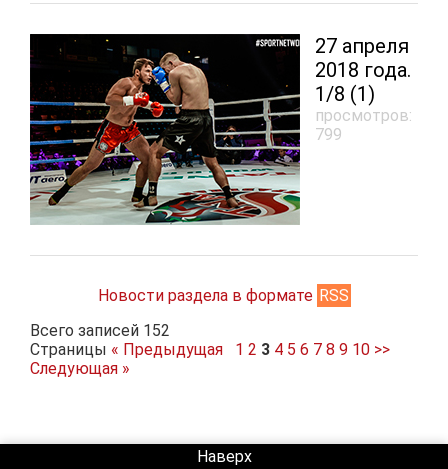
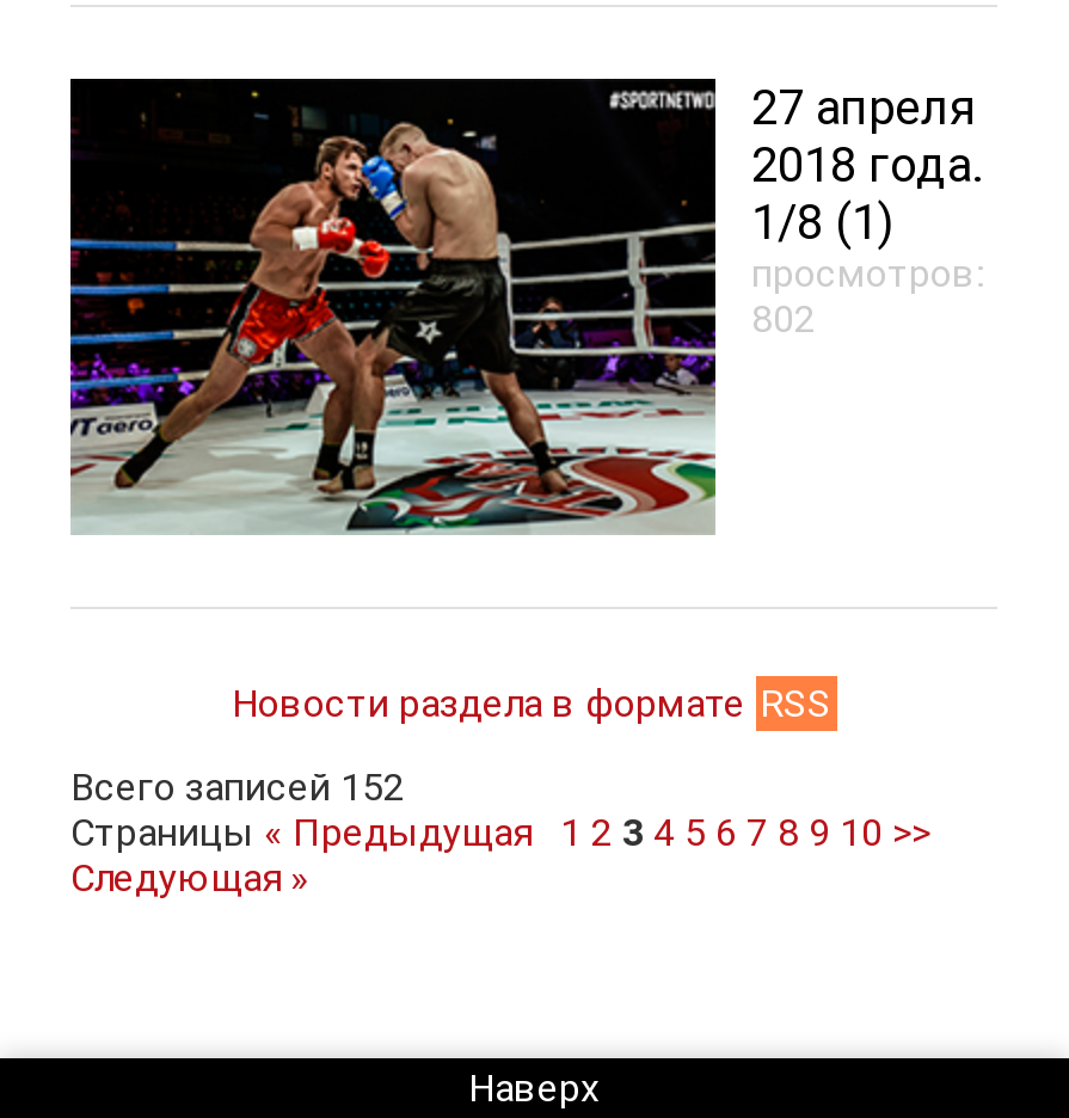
- 799
+ 802
